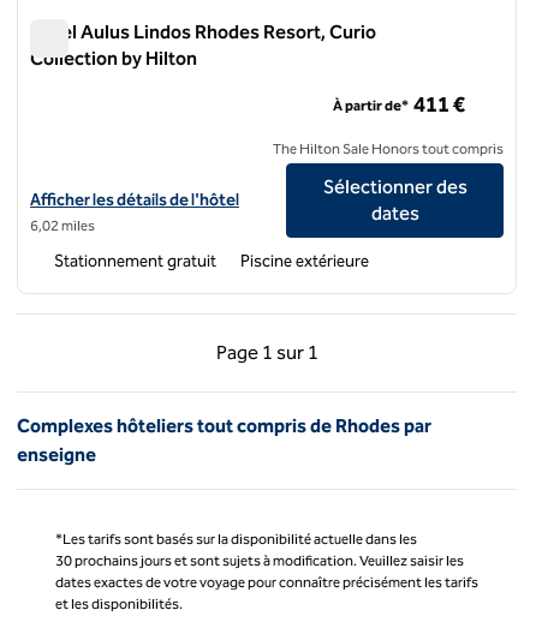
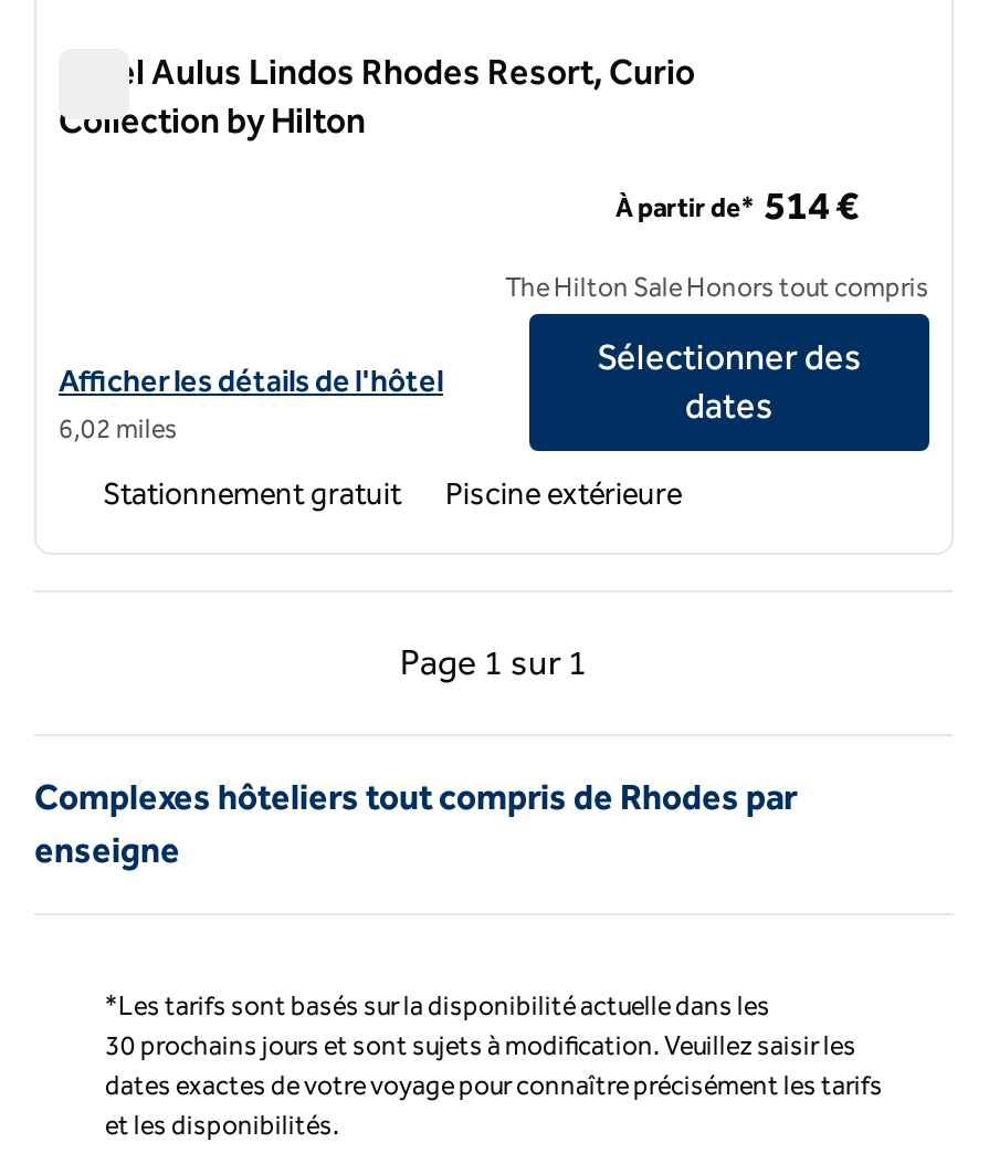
- À partir de* 411 €
+ À partir de* 514 €
